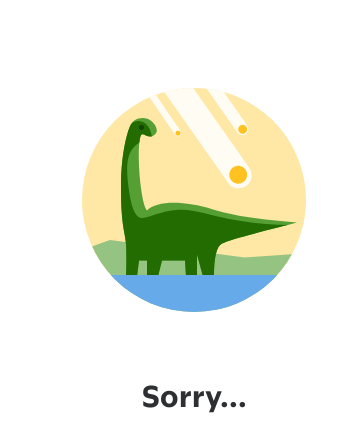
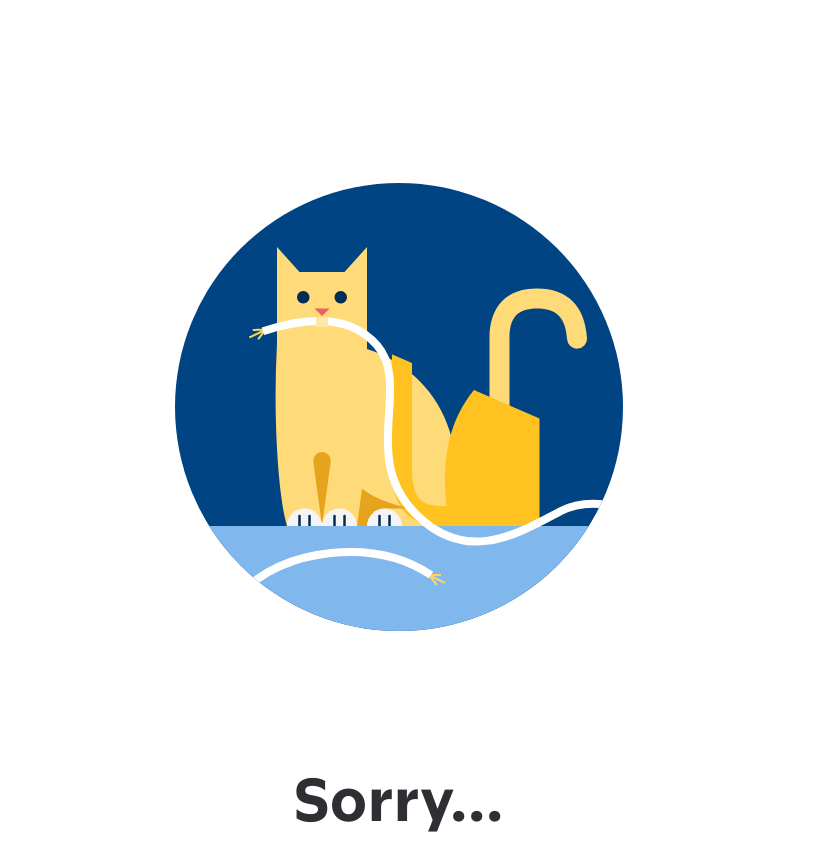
- [image]
+ [image]
